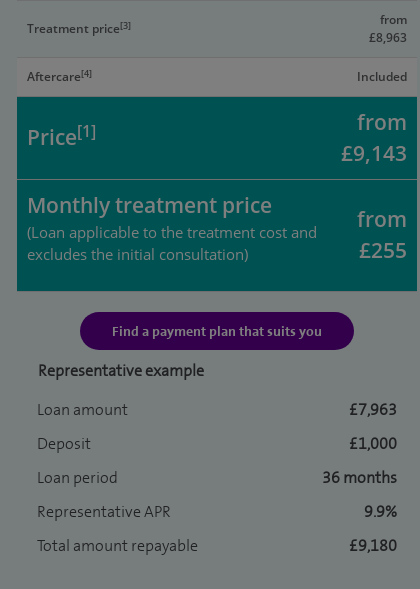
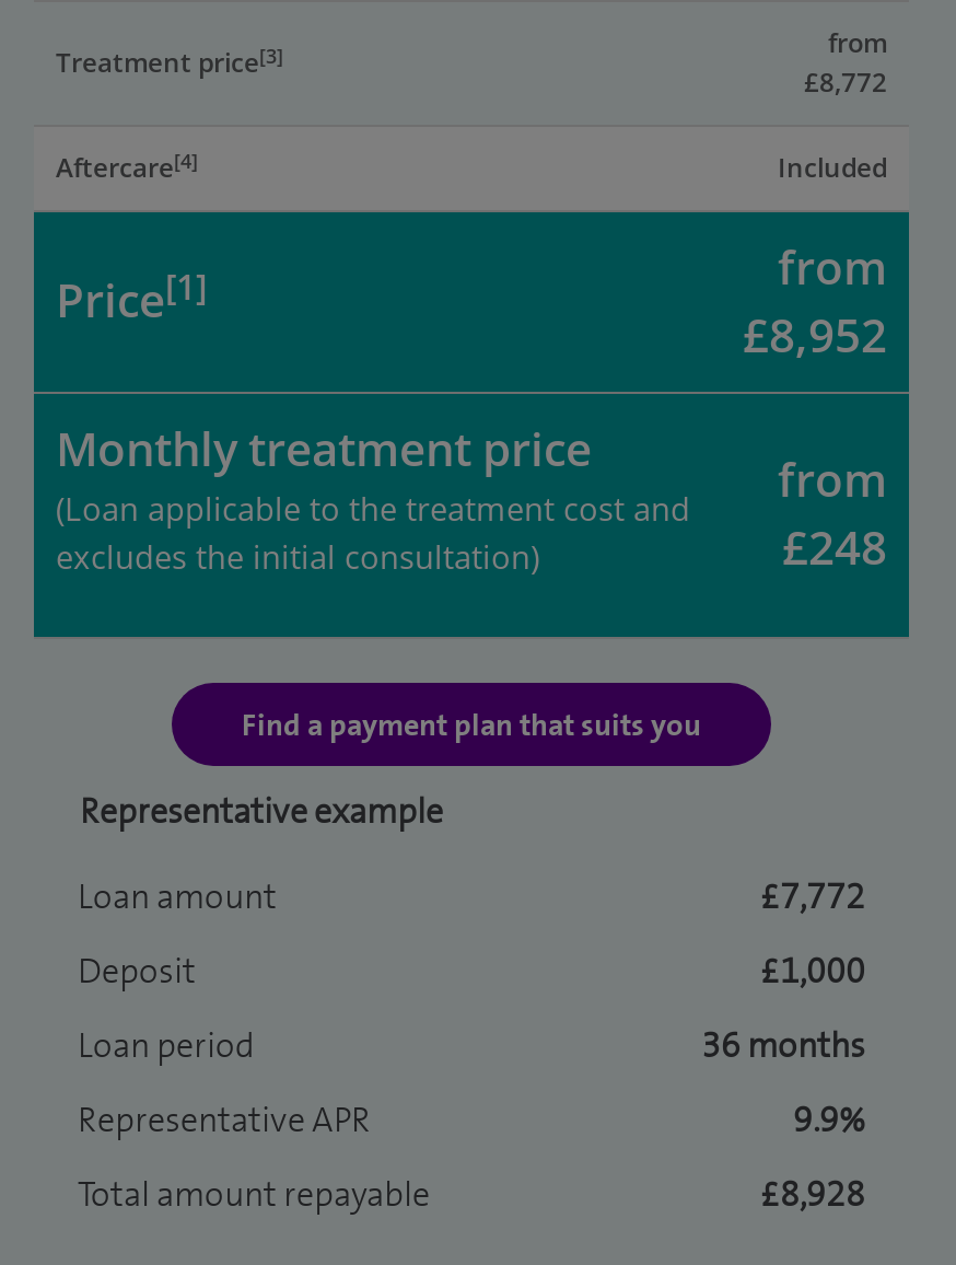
- £8,963
+ £8,772

- £9,143
+ £8,952

- £255
+ £248

- £7,963
+ £7,772

- £9,180
+ £8,928
